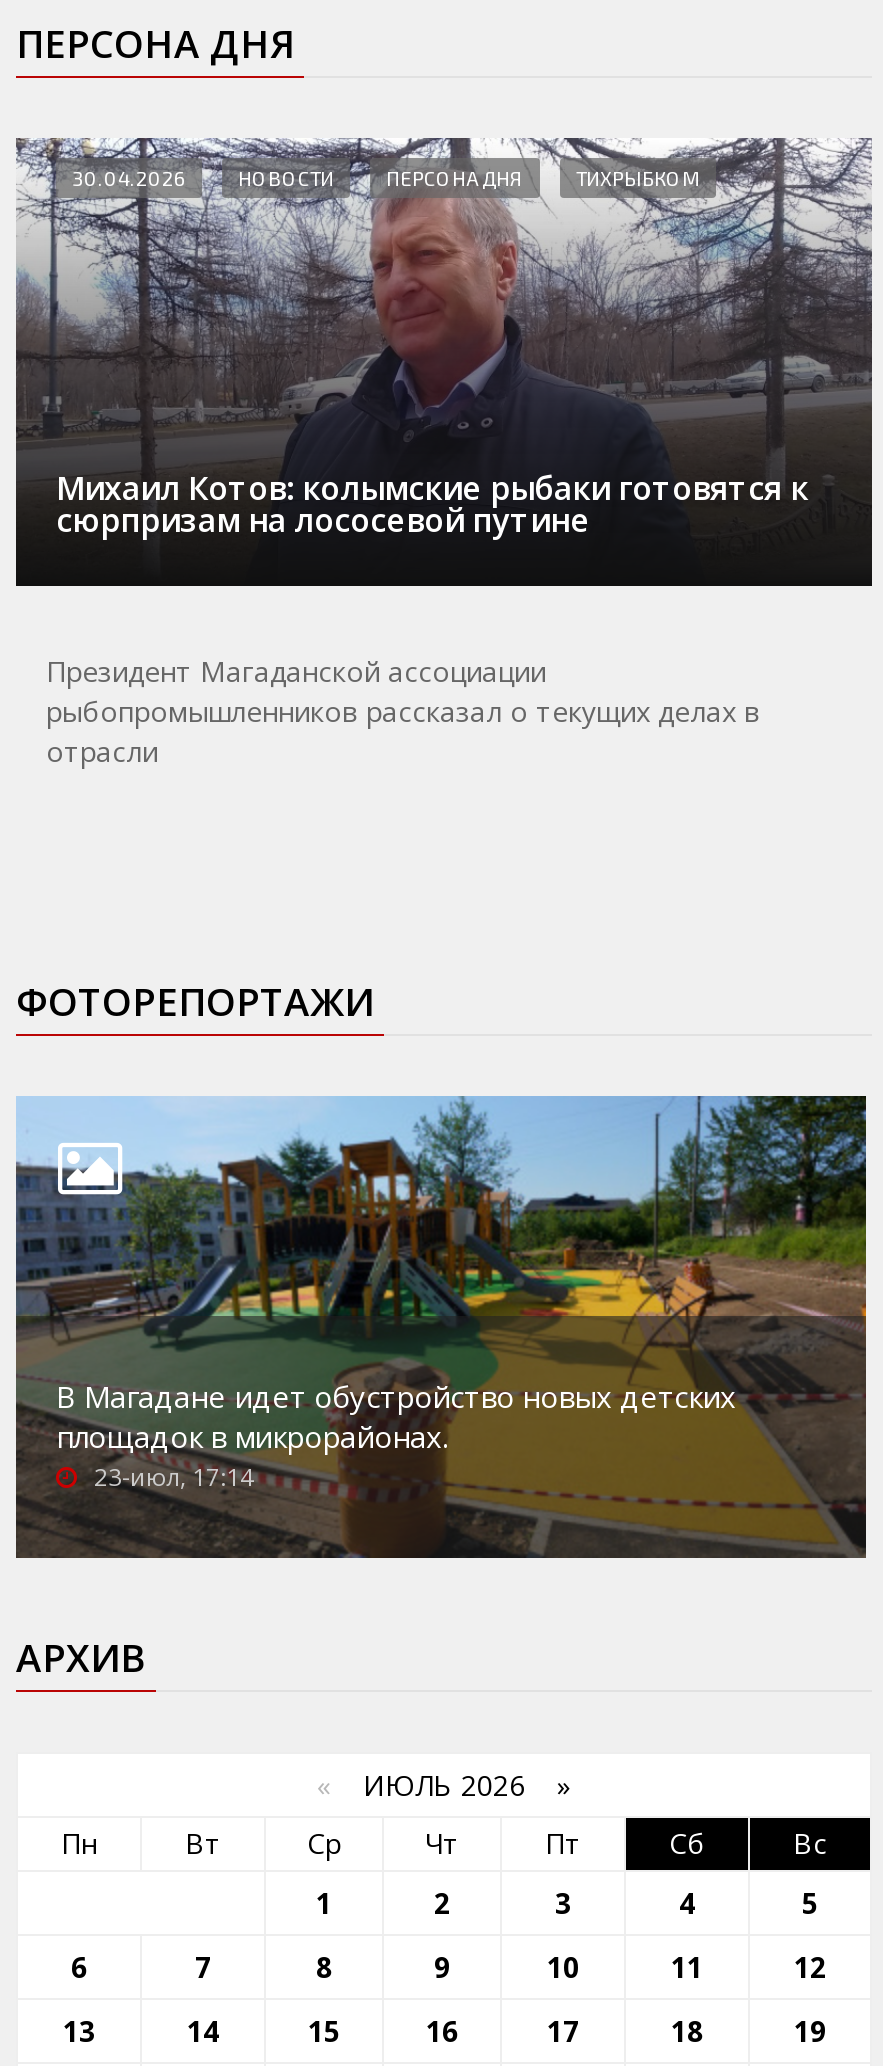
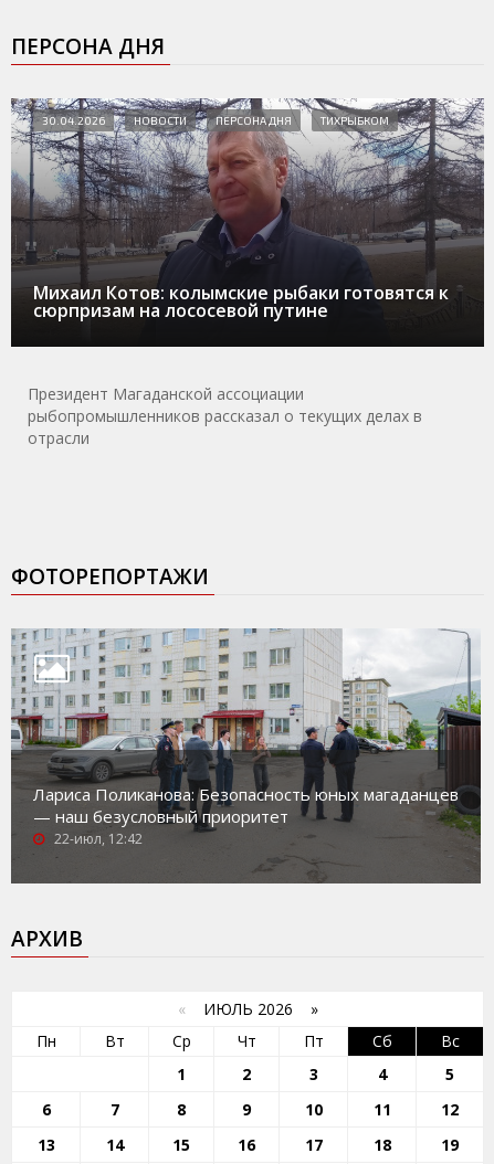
- [image]
- В Магадане идет обустройство новых детских
- площадок в микрорайонах.
- 23-июл, 17:14
+ [image]
+ Лариса Поликанова: Безопасность юных магаданцев
+ — наш безусловный приоритет
+ 22-июл, 12:42
